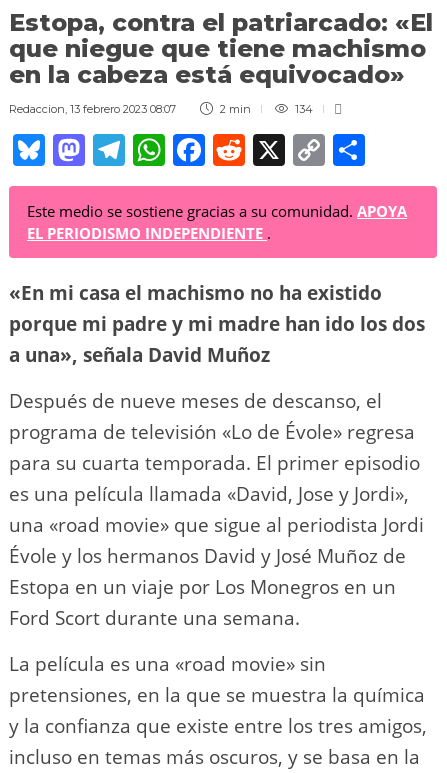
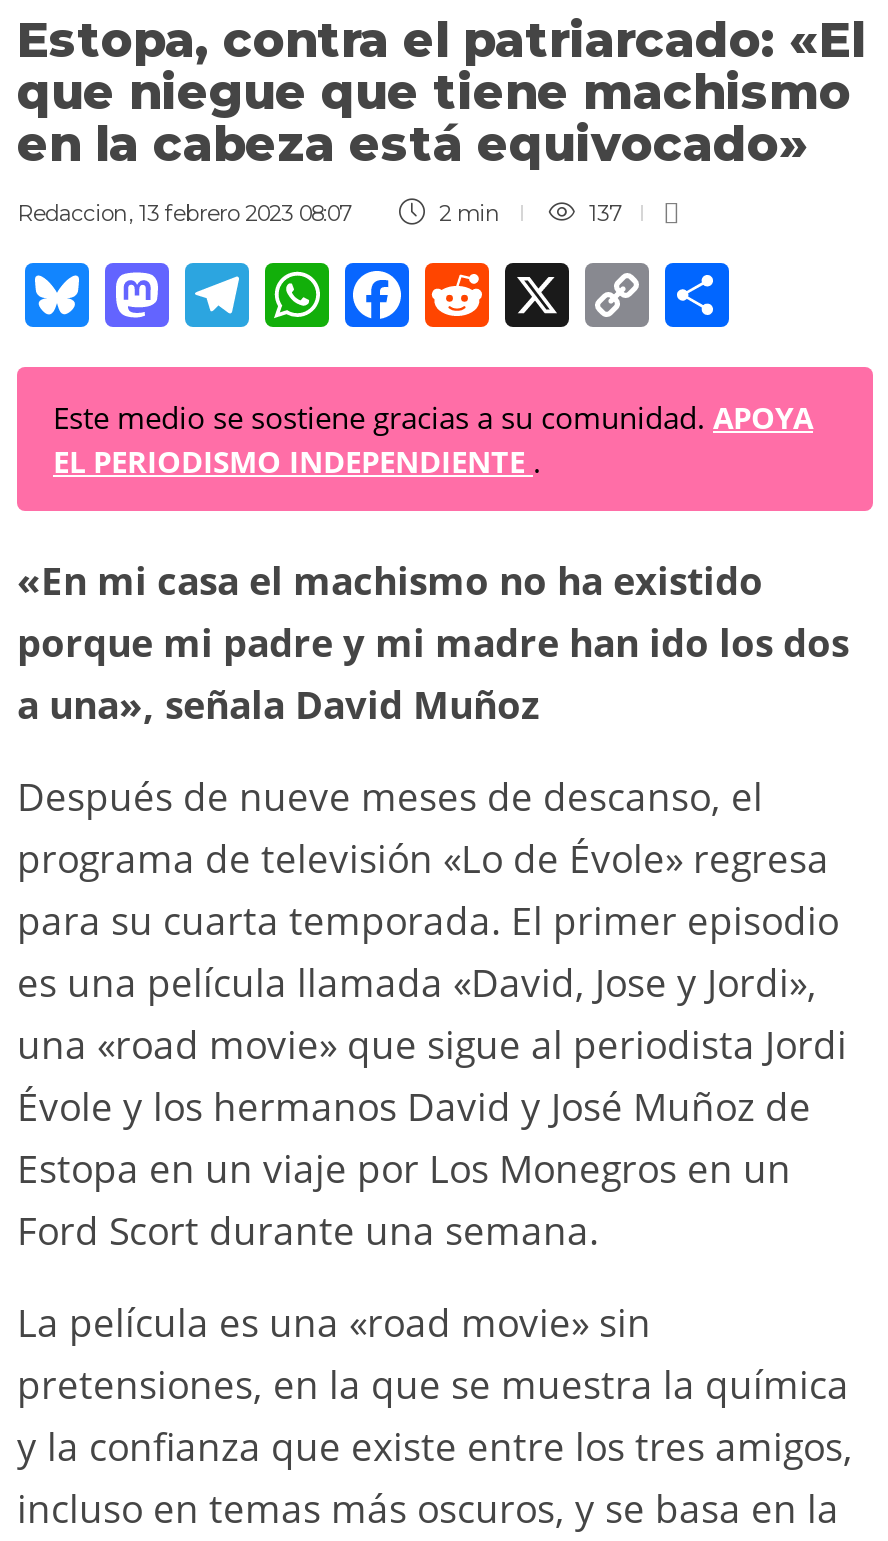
- 134
+ 137
